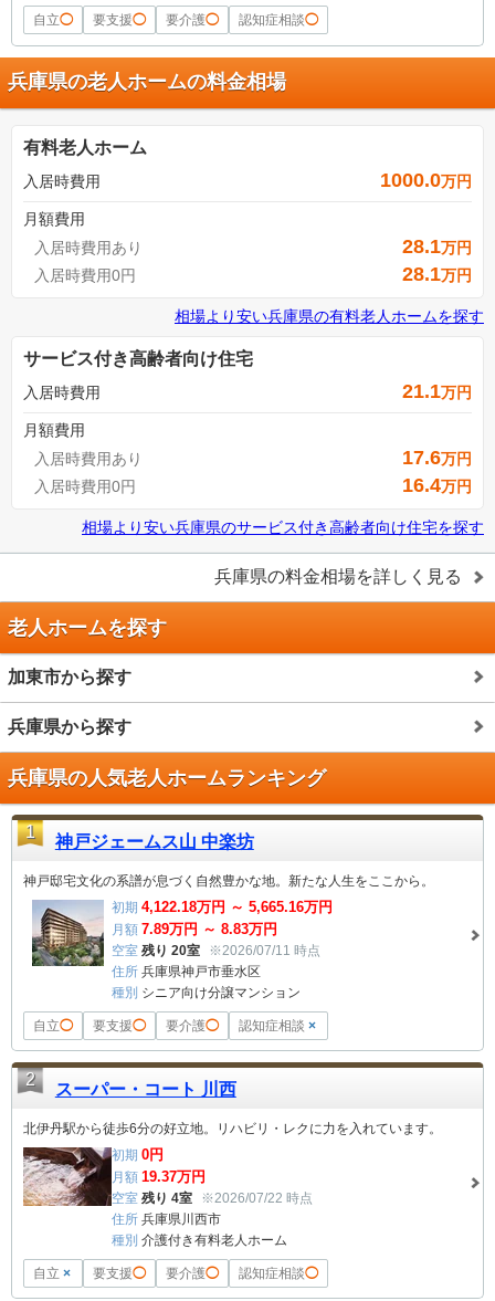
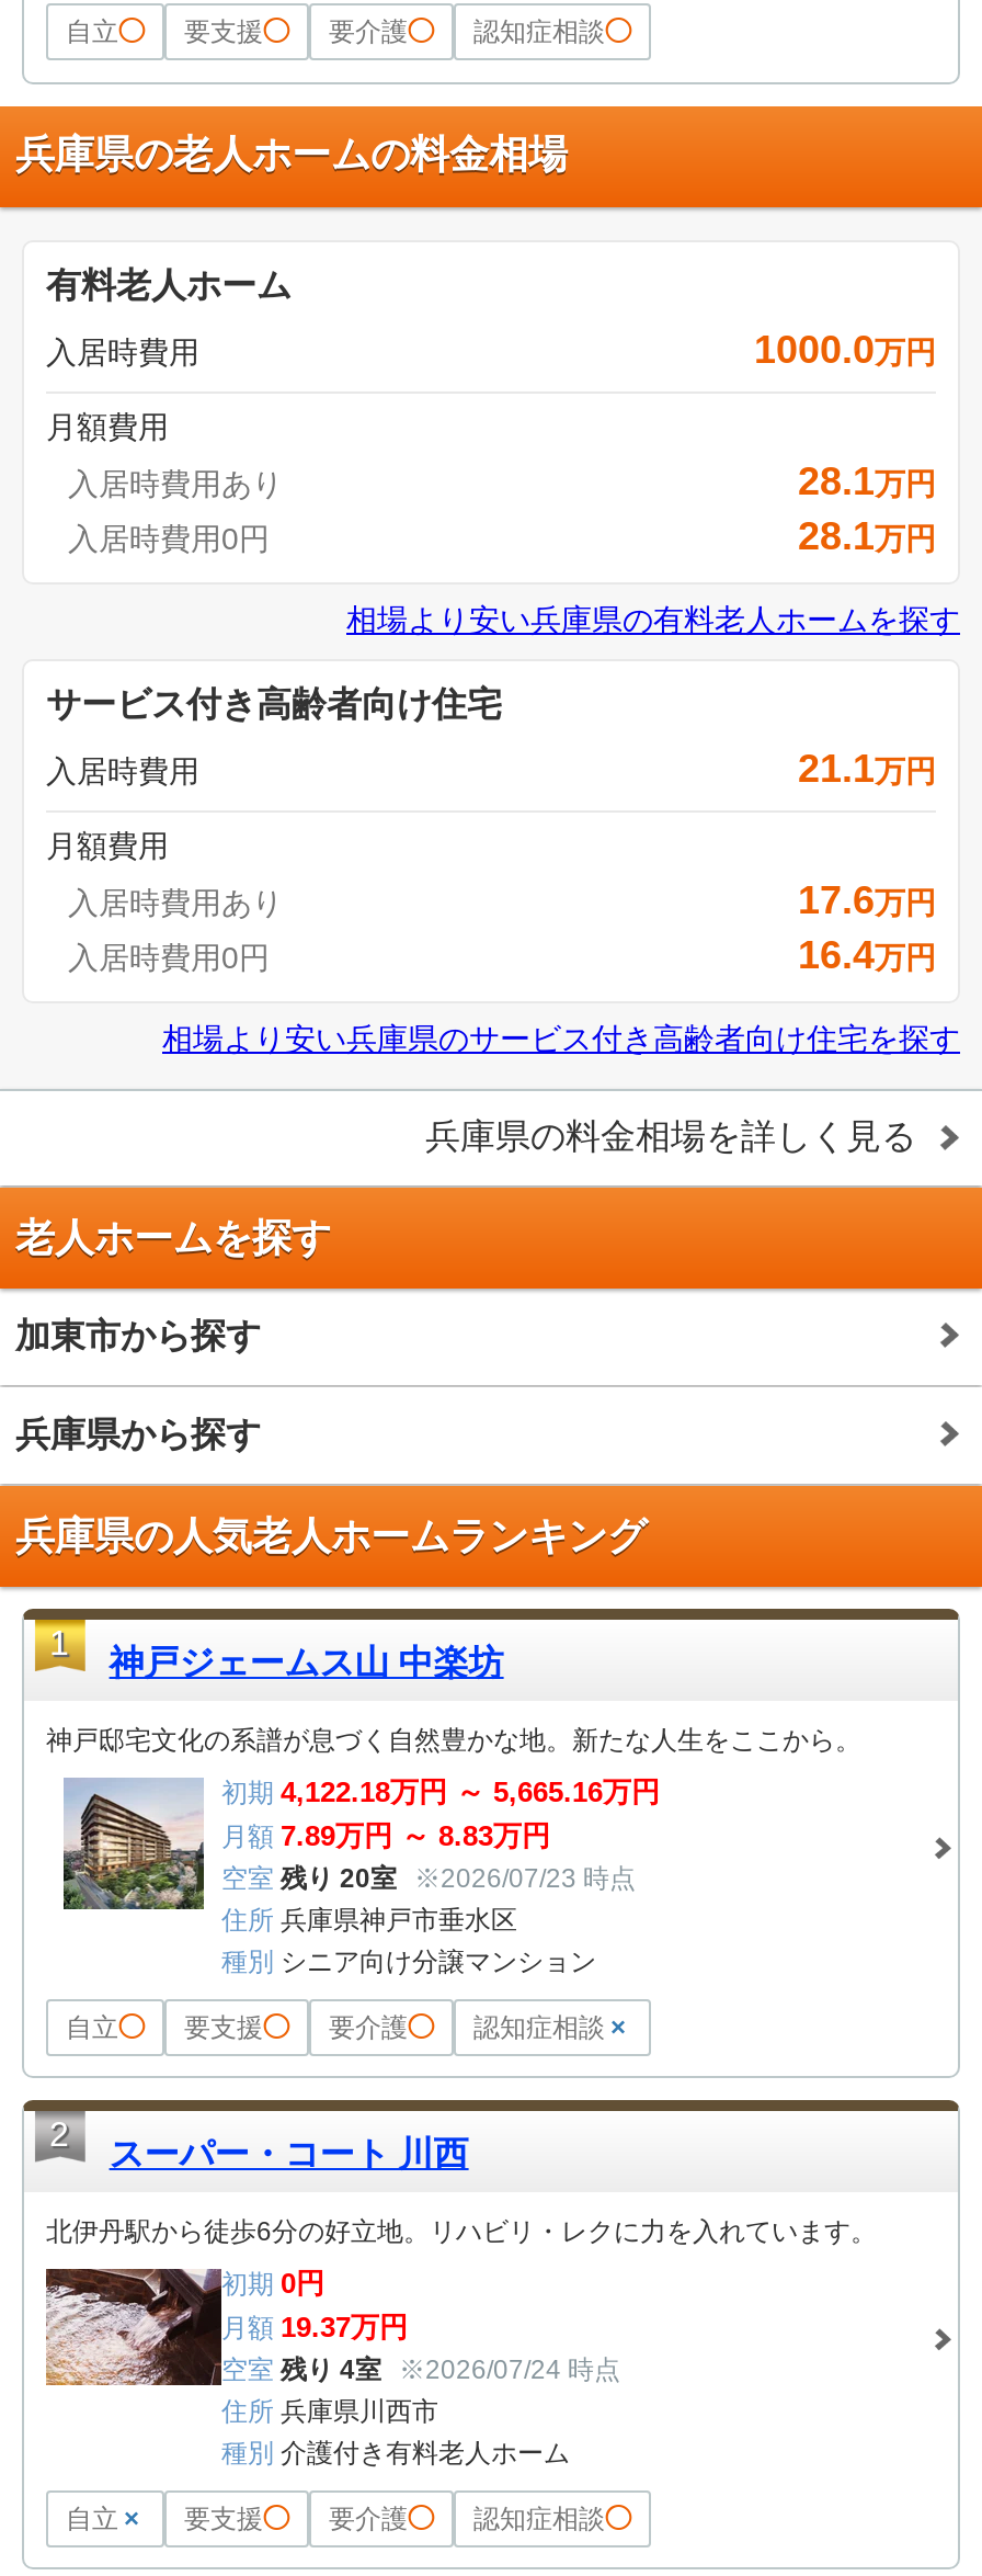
- 空室 残り 20室 ※2026/07/11 時点
+ 空室 残り 20室 ※2026/07/23 時点

- 空室 残り 4室 ※2026/07/22 時点
+ 空室 残り 4室 ※2026/07/24 時点
